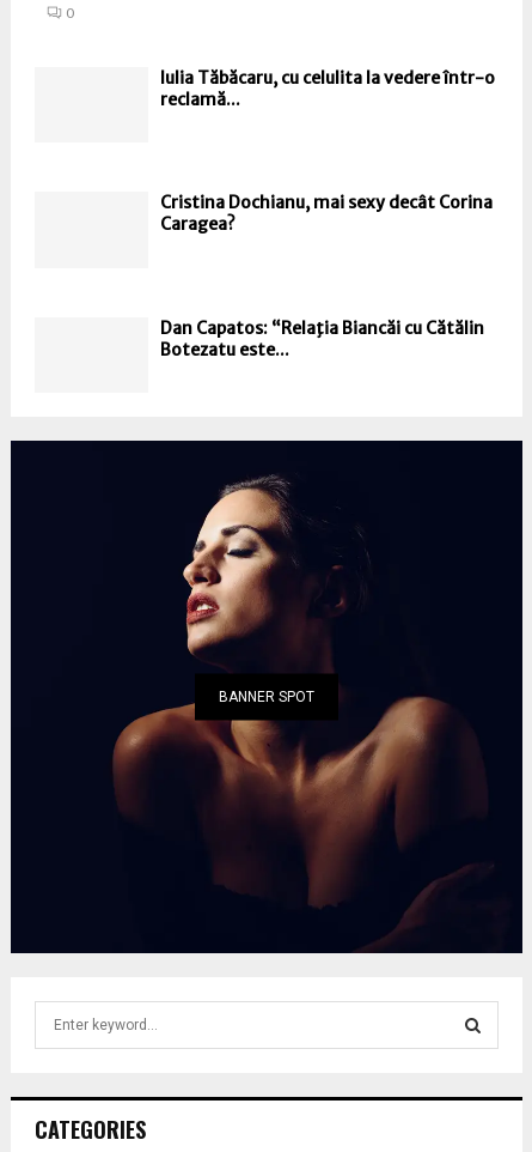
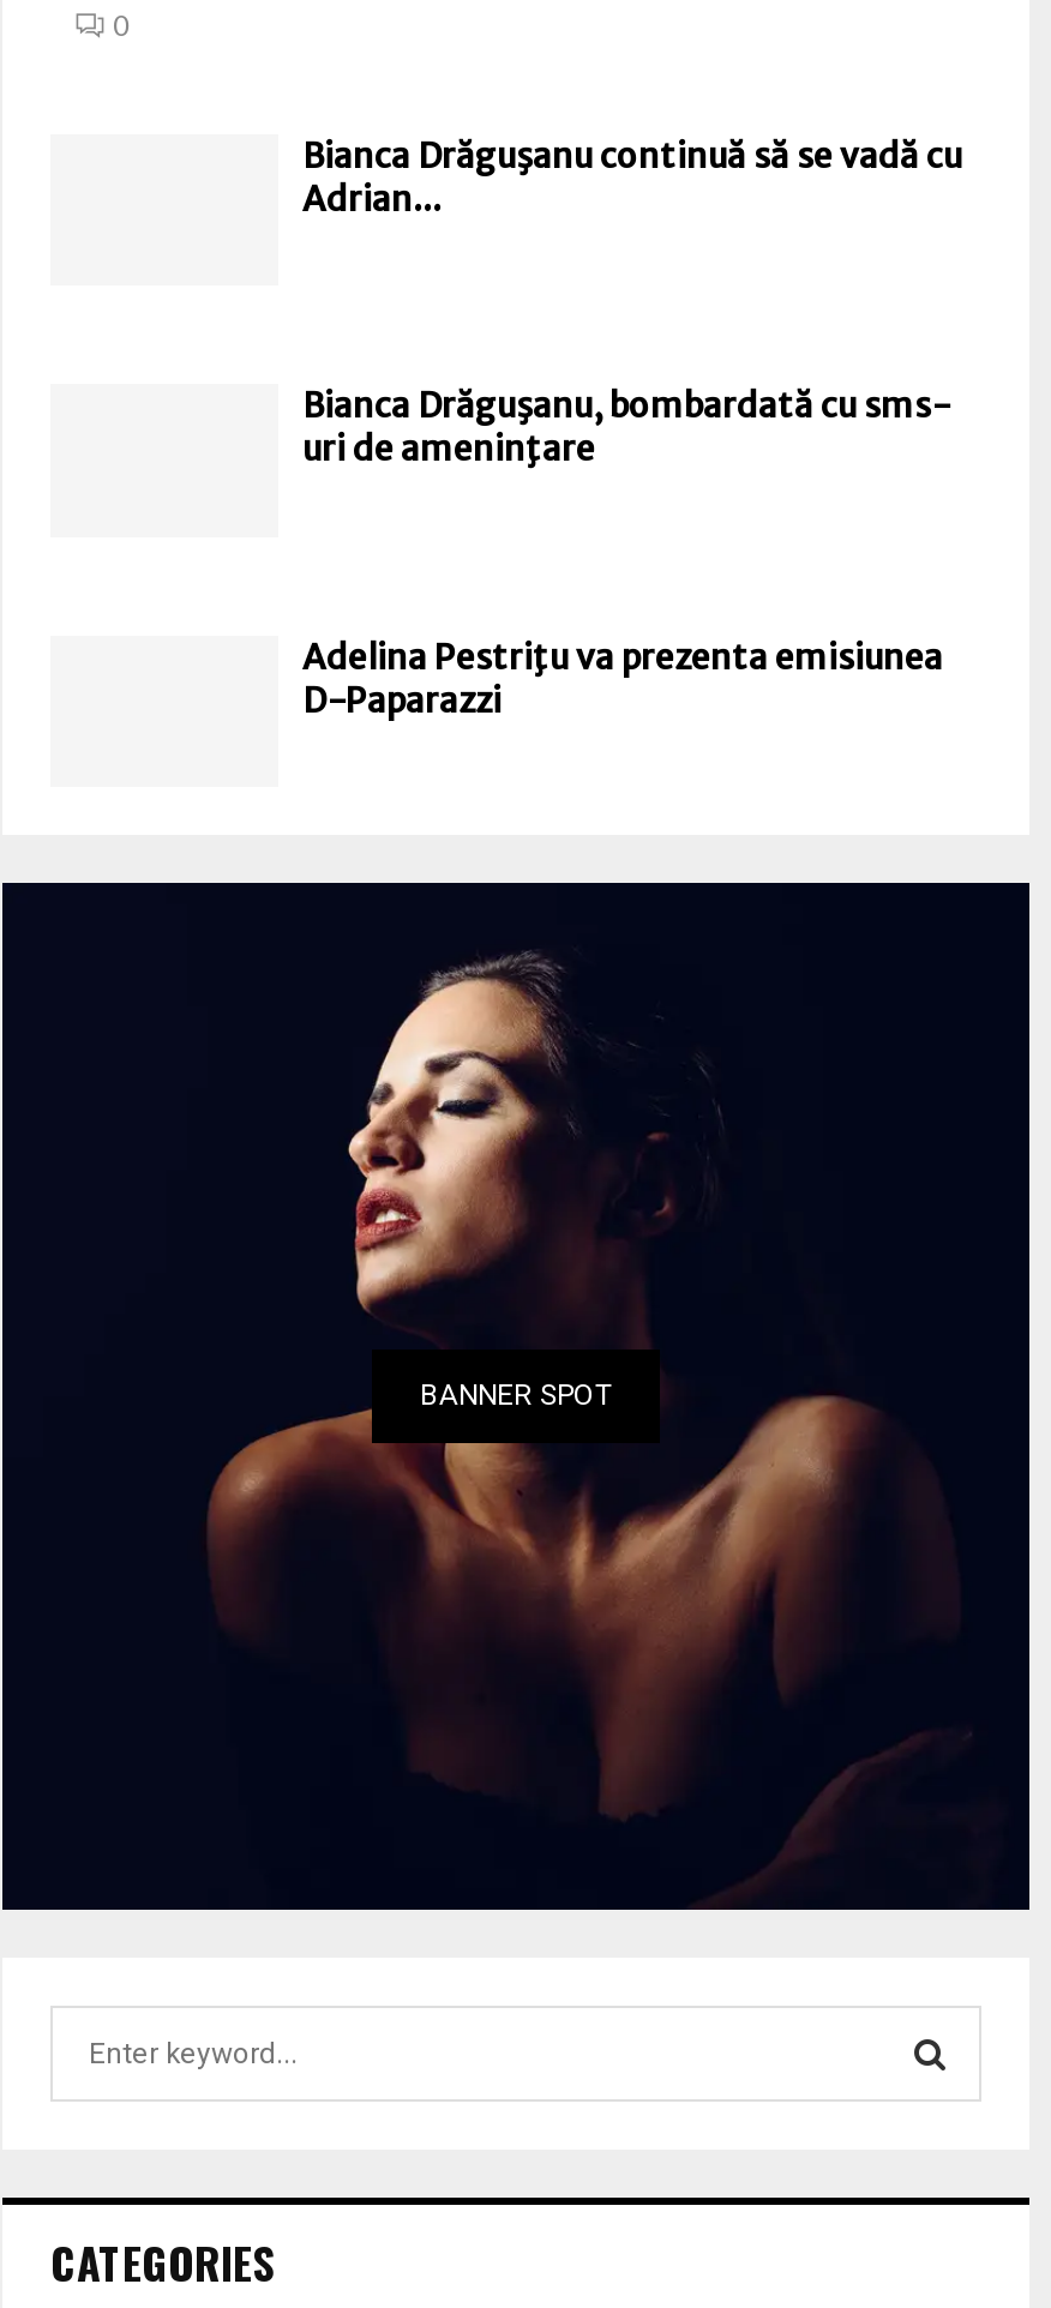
- Iulia Tăbăcaru, cu celulita la vedere într-o
- reclamă...
+ Bianca Drăguşanu continuă să se vadă cu
+ Adrian...

- Cristina Dochianu, mai sexy decât Corina
- Caragea?
+ Bianca Drăguşanu, bombardată cu sms-
+ uri de ameninţare

- Dan Capatos: “Relaţia Biancăi cu Cătălin
- Botezatu este...
+ Adelina Pestriţu va prezenta emisiunea
+ D-Paparazzi
